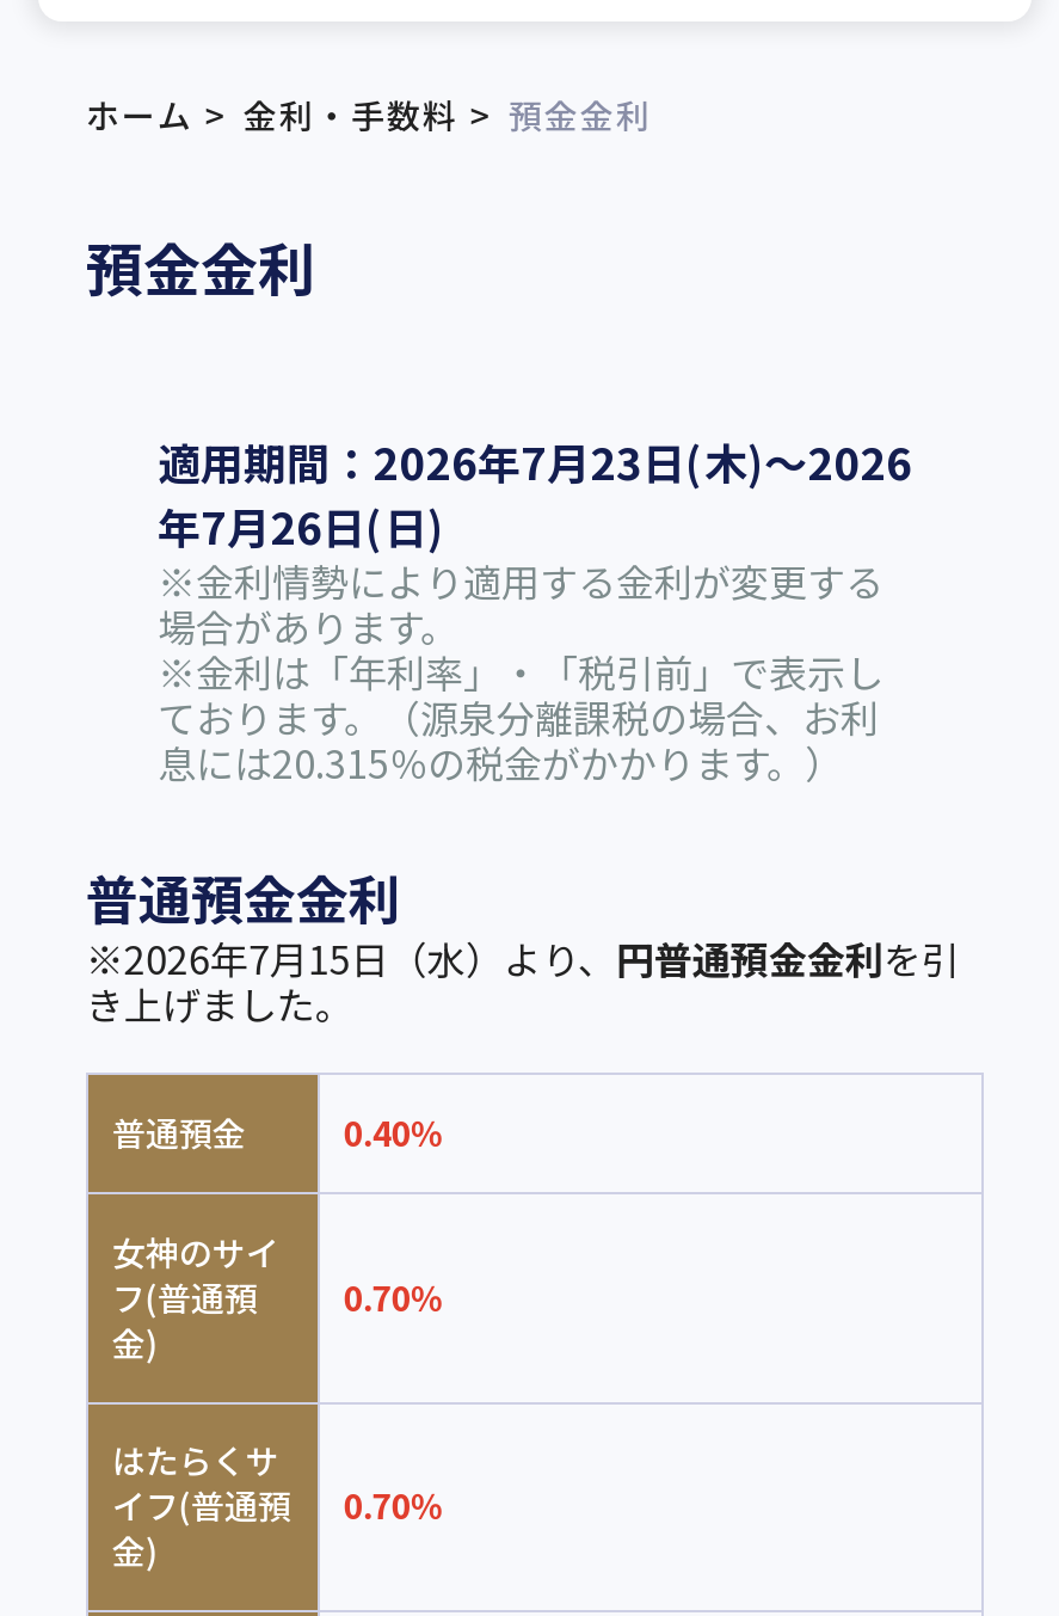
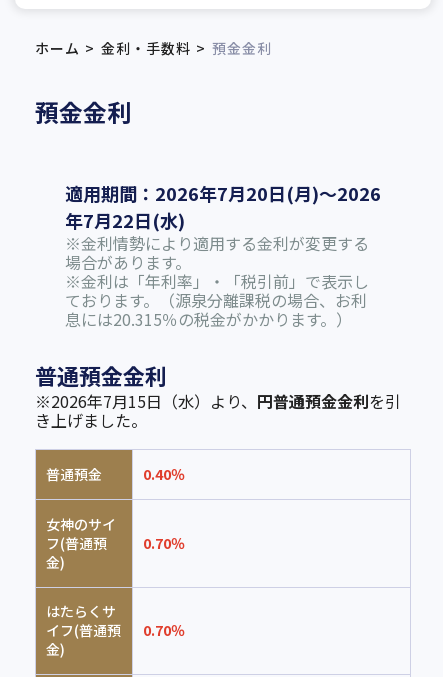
- 適用期間：2026年7月23日(木)～2026
+ 適用期間：2026年7月20日(月)～2026

- 年7月26日(日)
+ 年7月22日(水)
